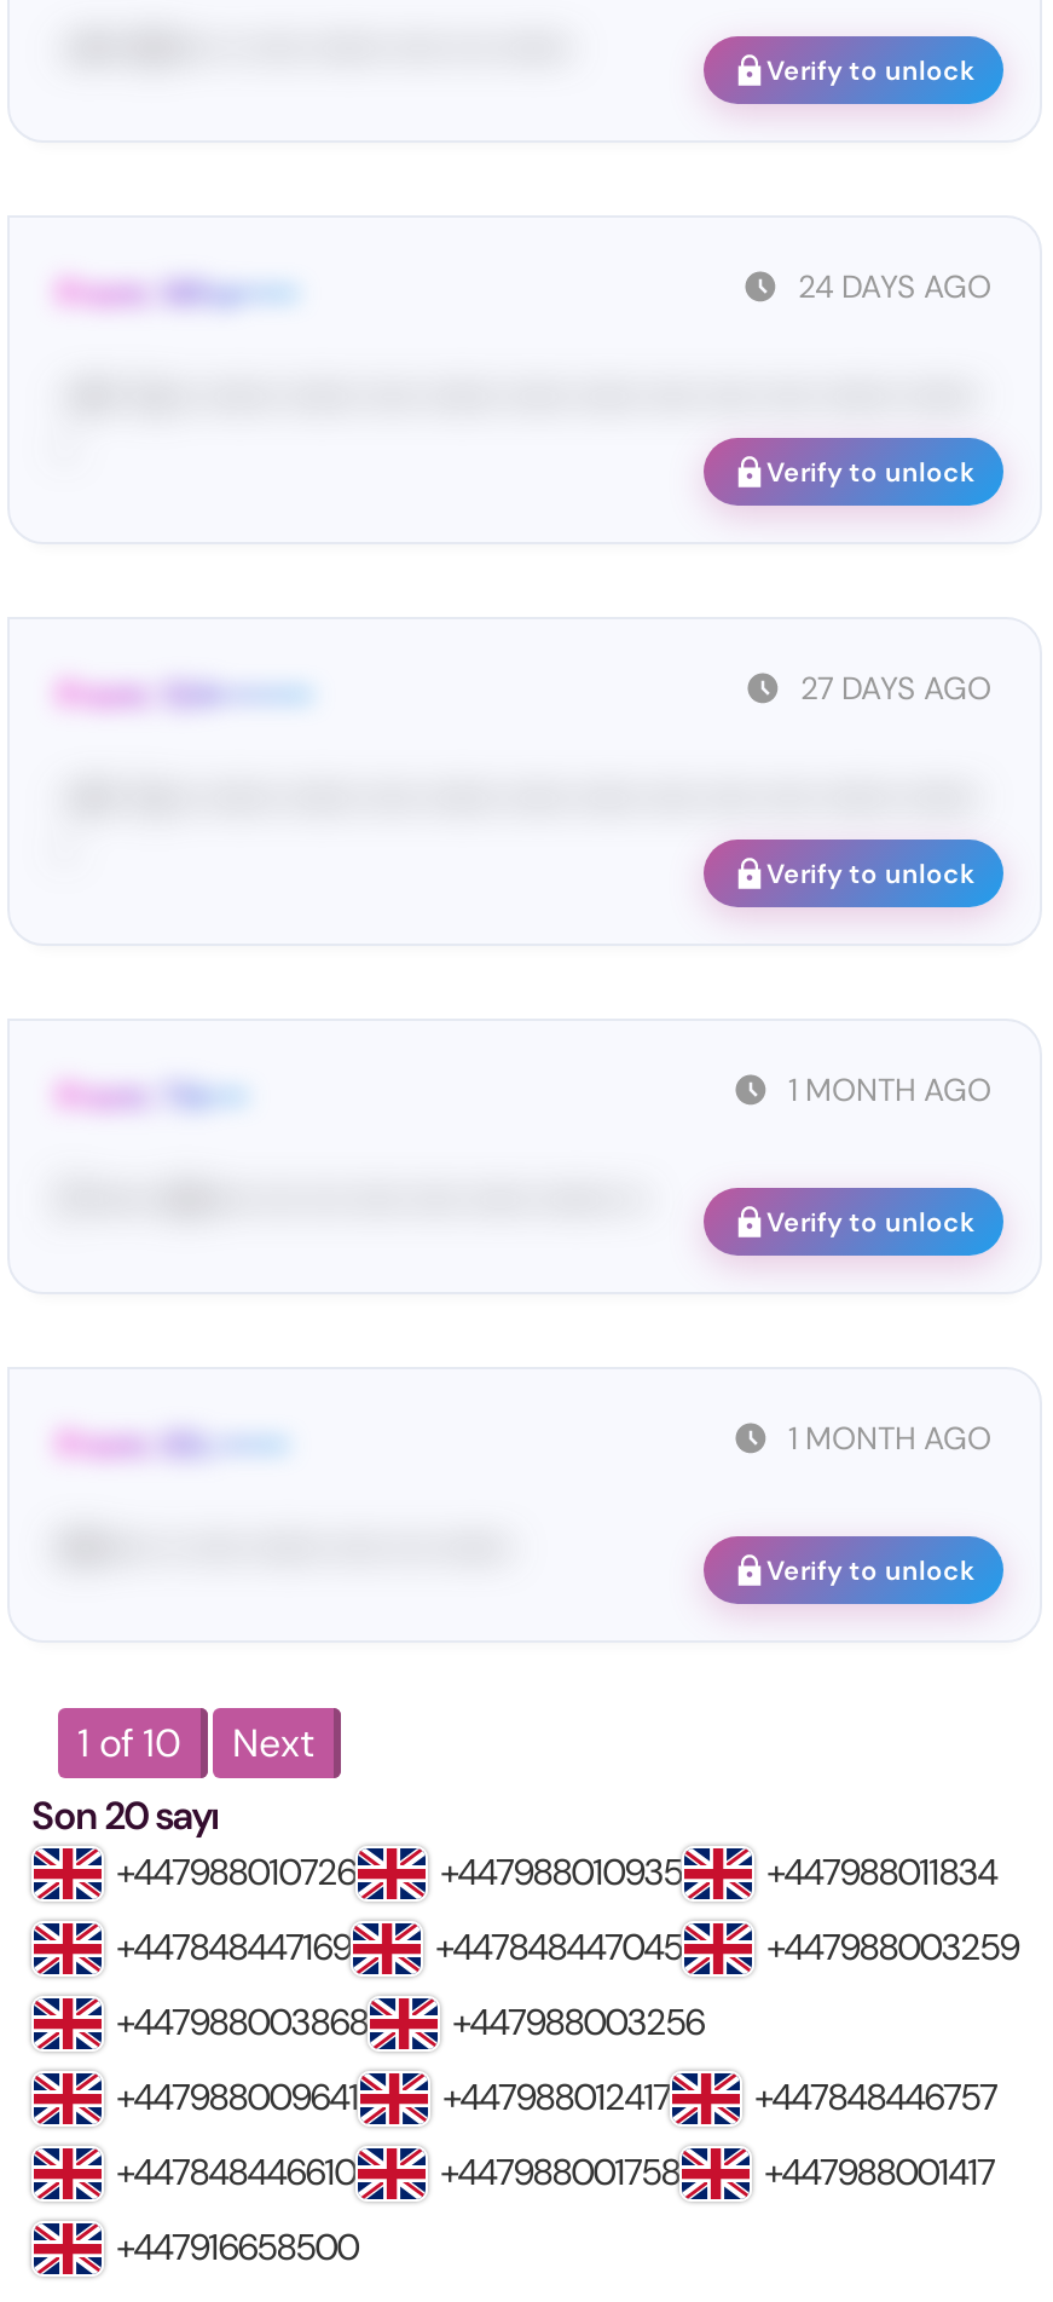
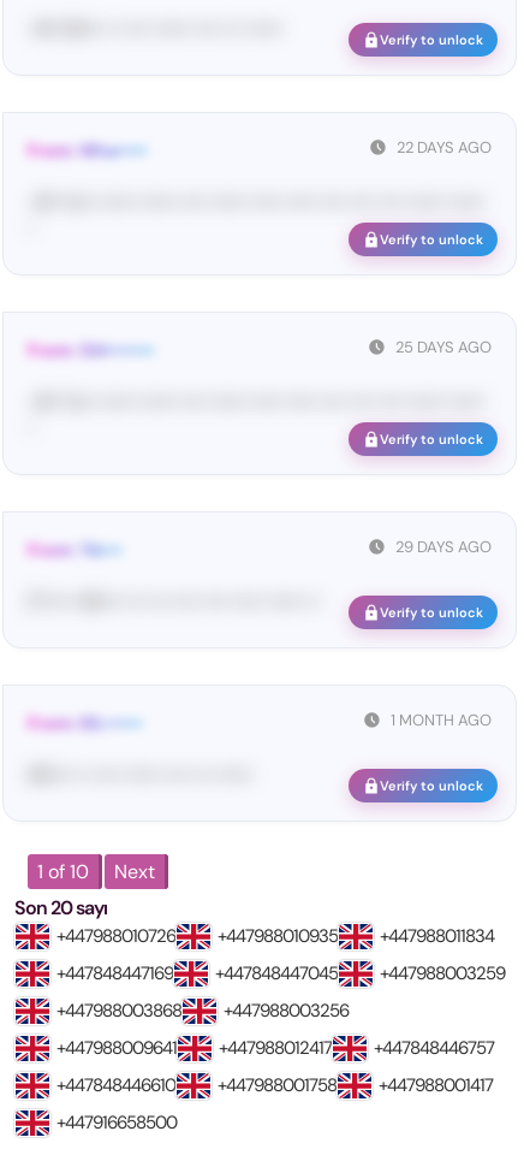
- 24 DAYS AGO
+ 22 DAYS AGO

- 27 DAYS AGO
+ 25 DAYS AGO

- 1 MONTH AGO
+ 29 DAYS AGO
